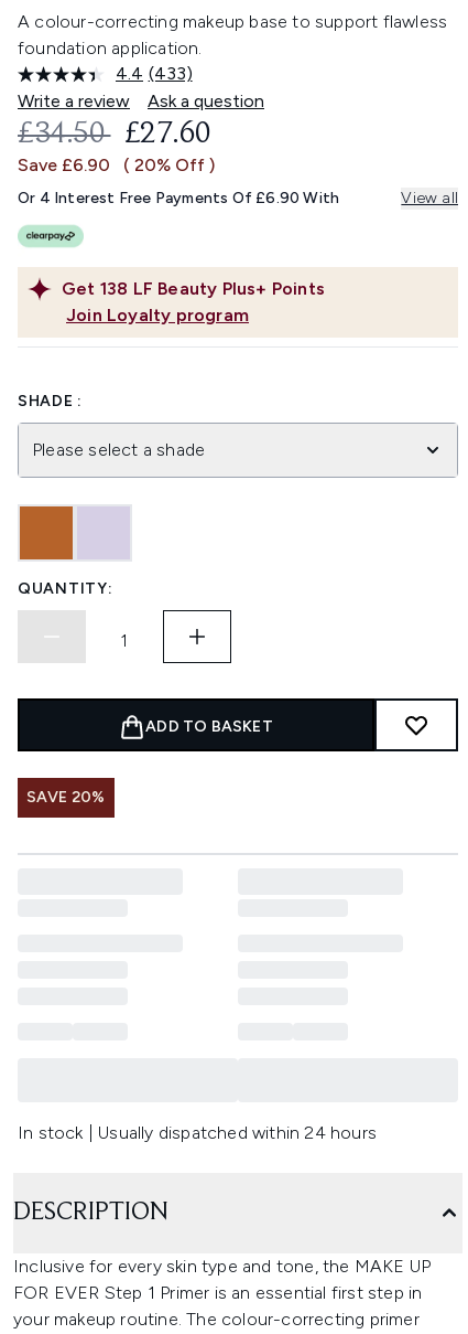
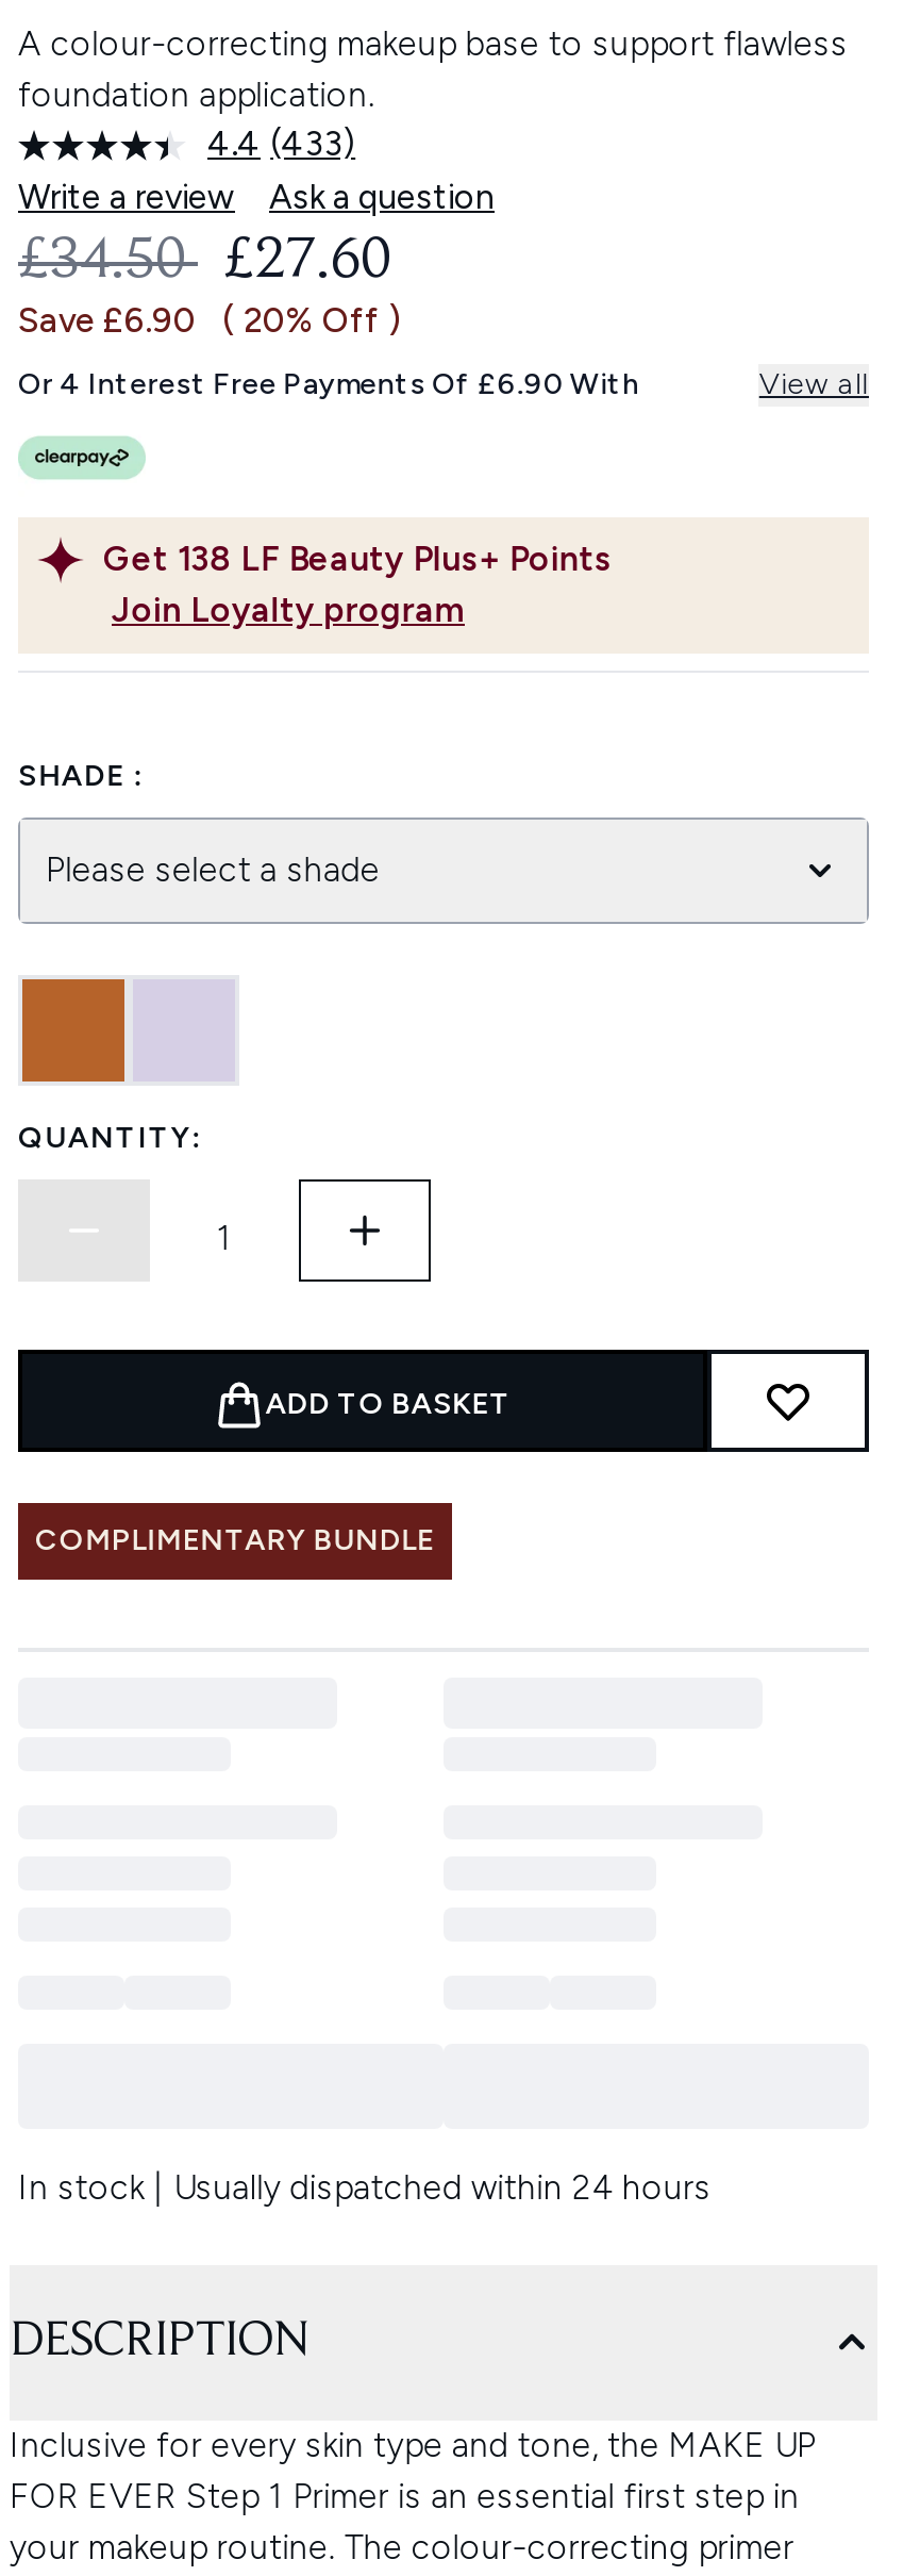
- SAVE 20%
+ COMPLIMENTARY BUNDLE
